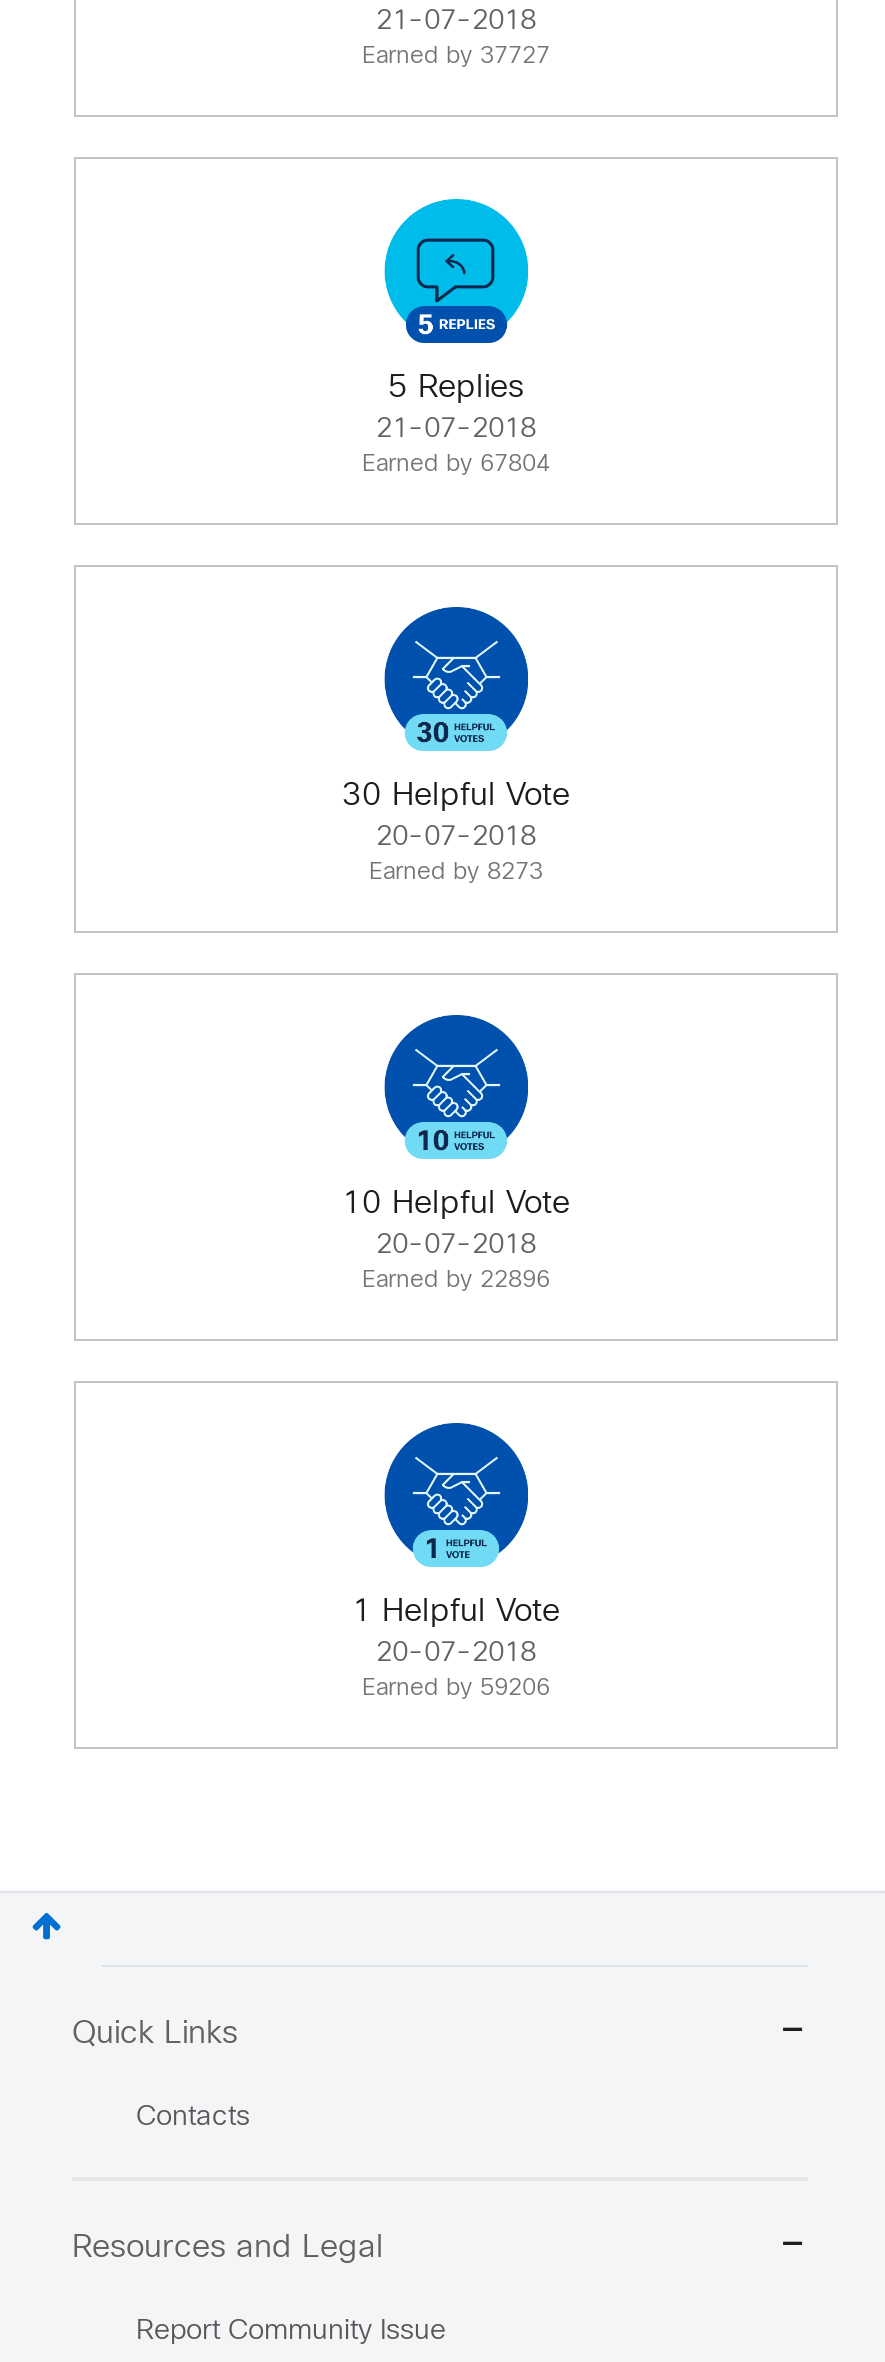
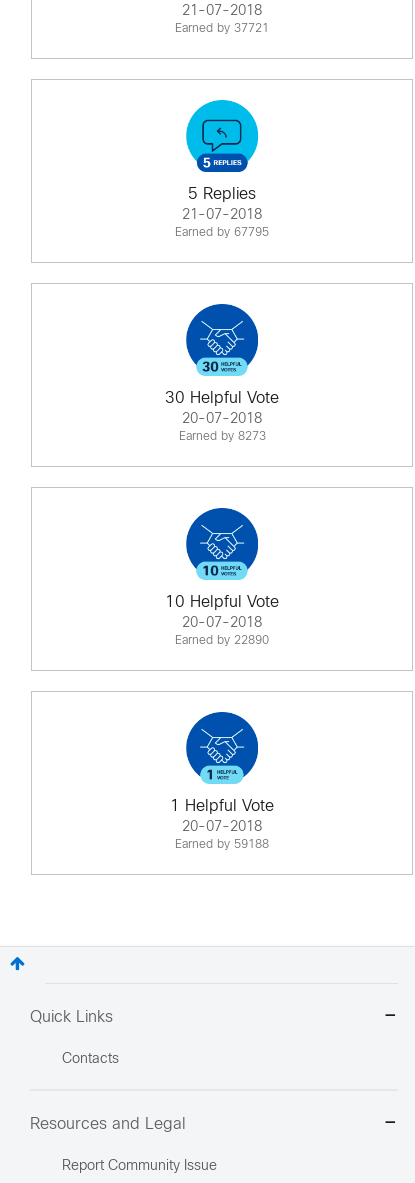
- Earned by 37727
+ Earned by 37721

- Earned by 67804
+ Earned by 67795

- Earned by 22896
+ Earned by 22890

- Earned by 59206
+ Earned by 59188
